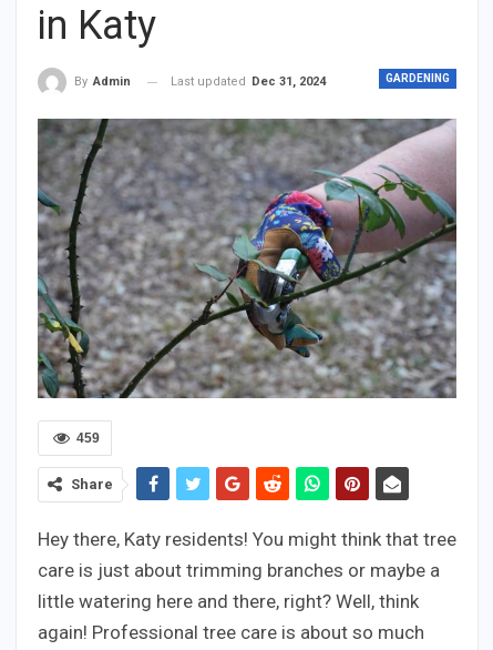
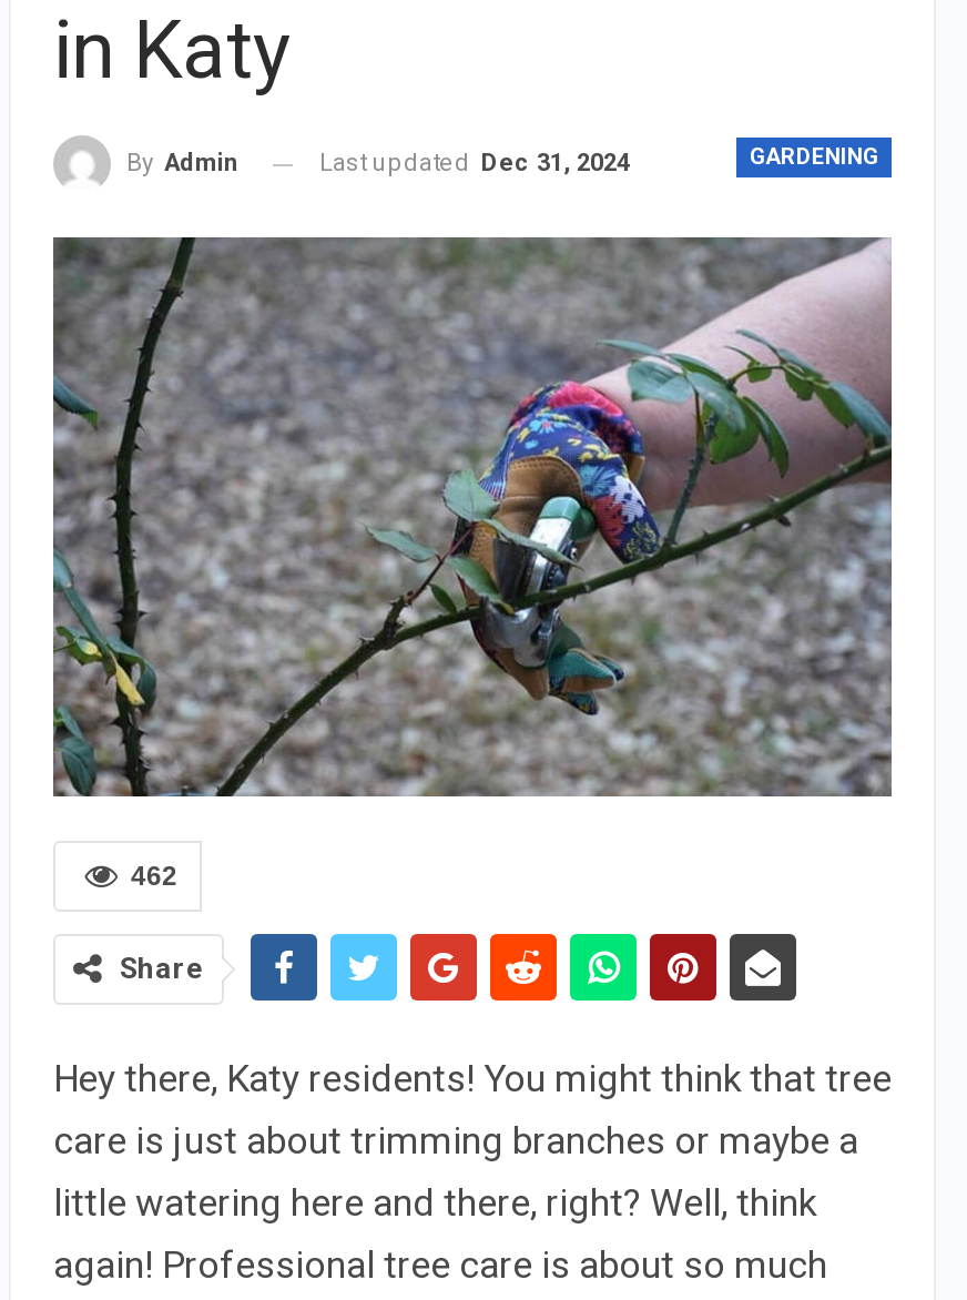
- 459
+ 462
